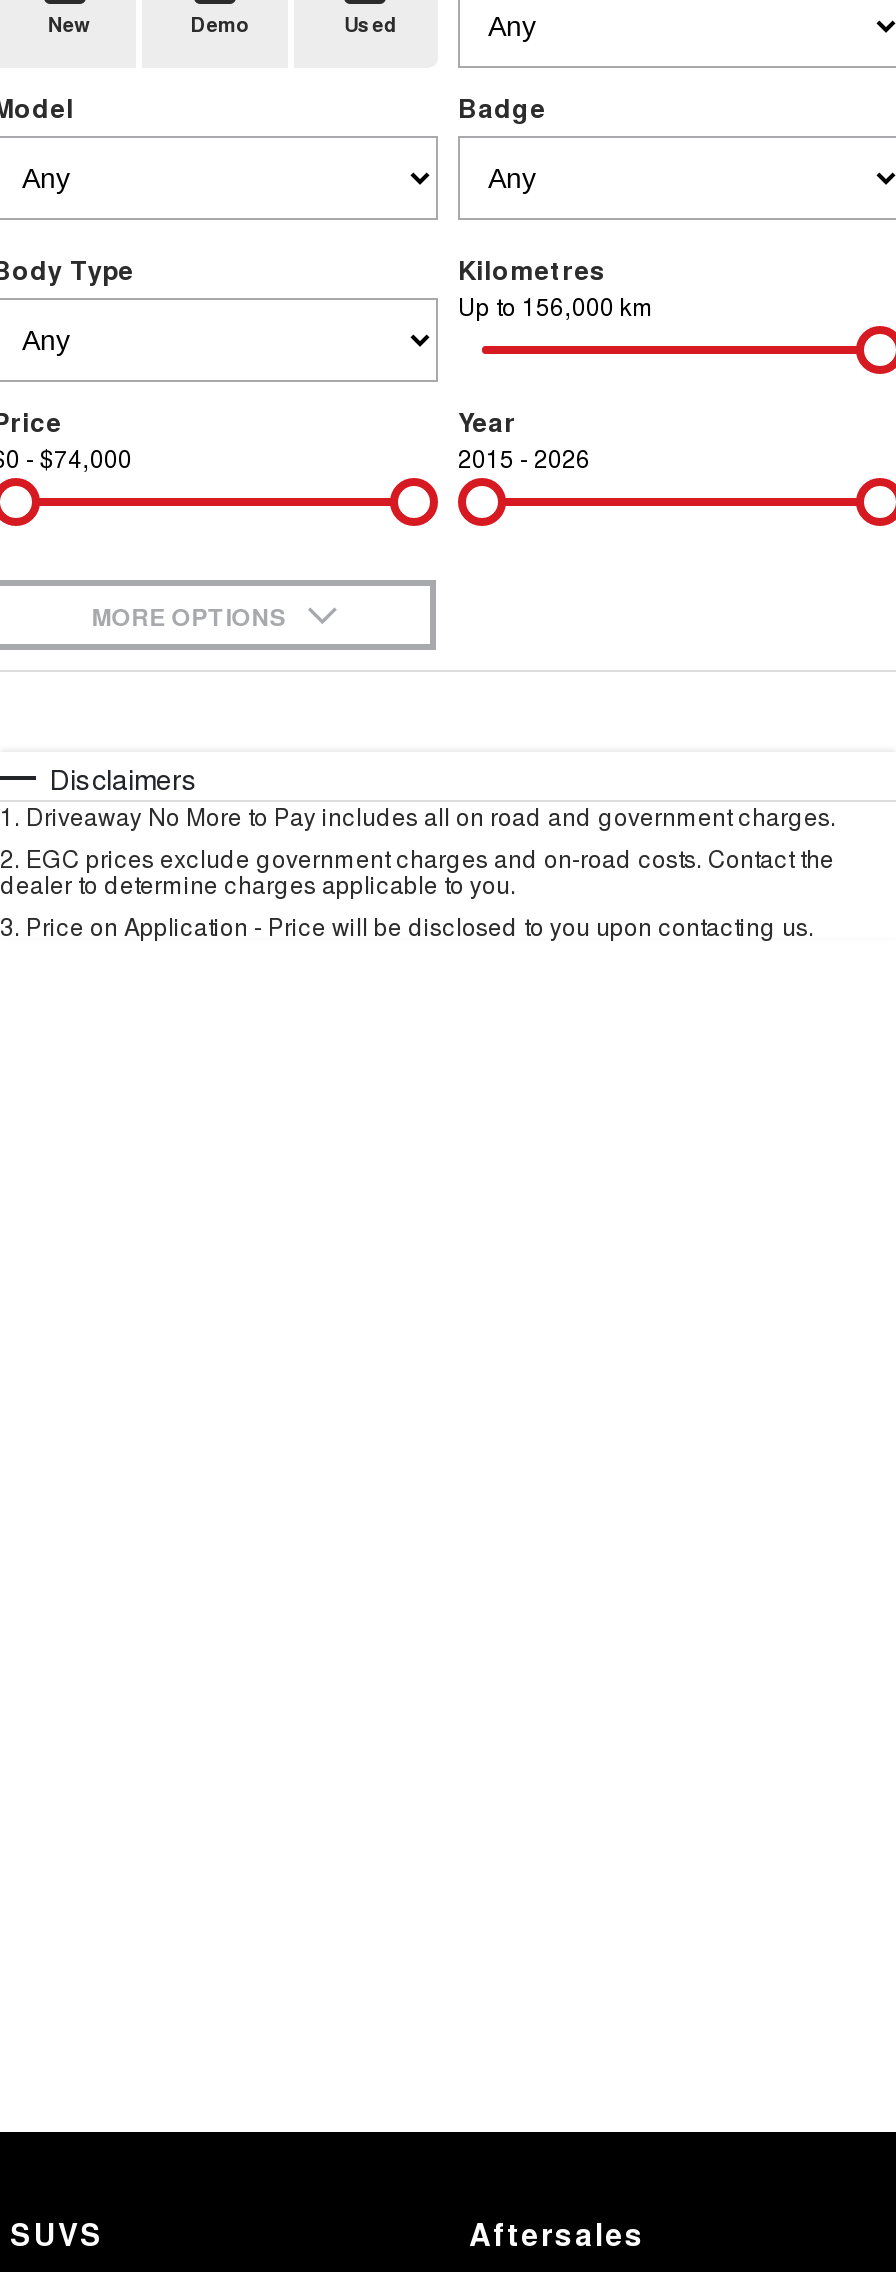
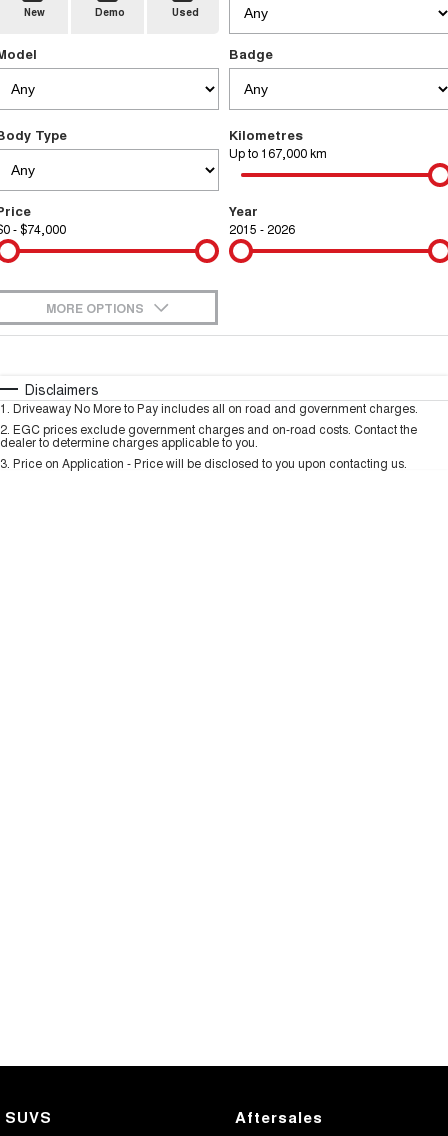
- Up to 156,000 km
+ Up to 167,000 km
